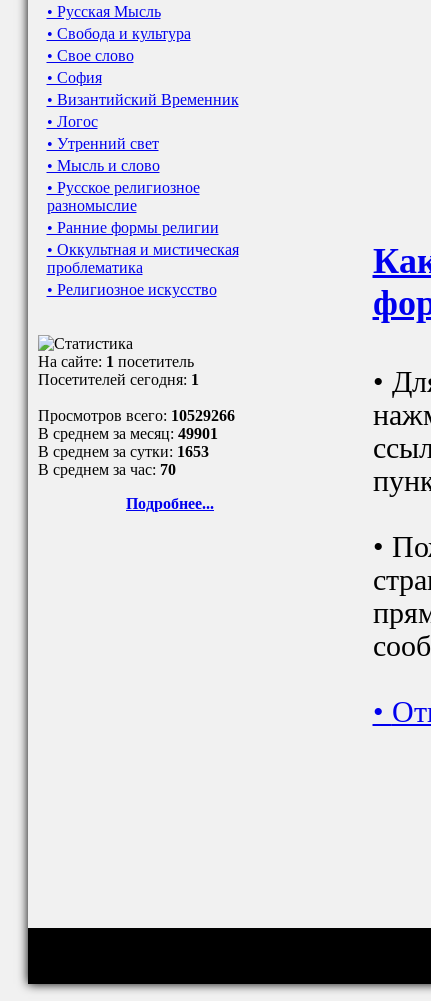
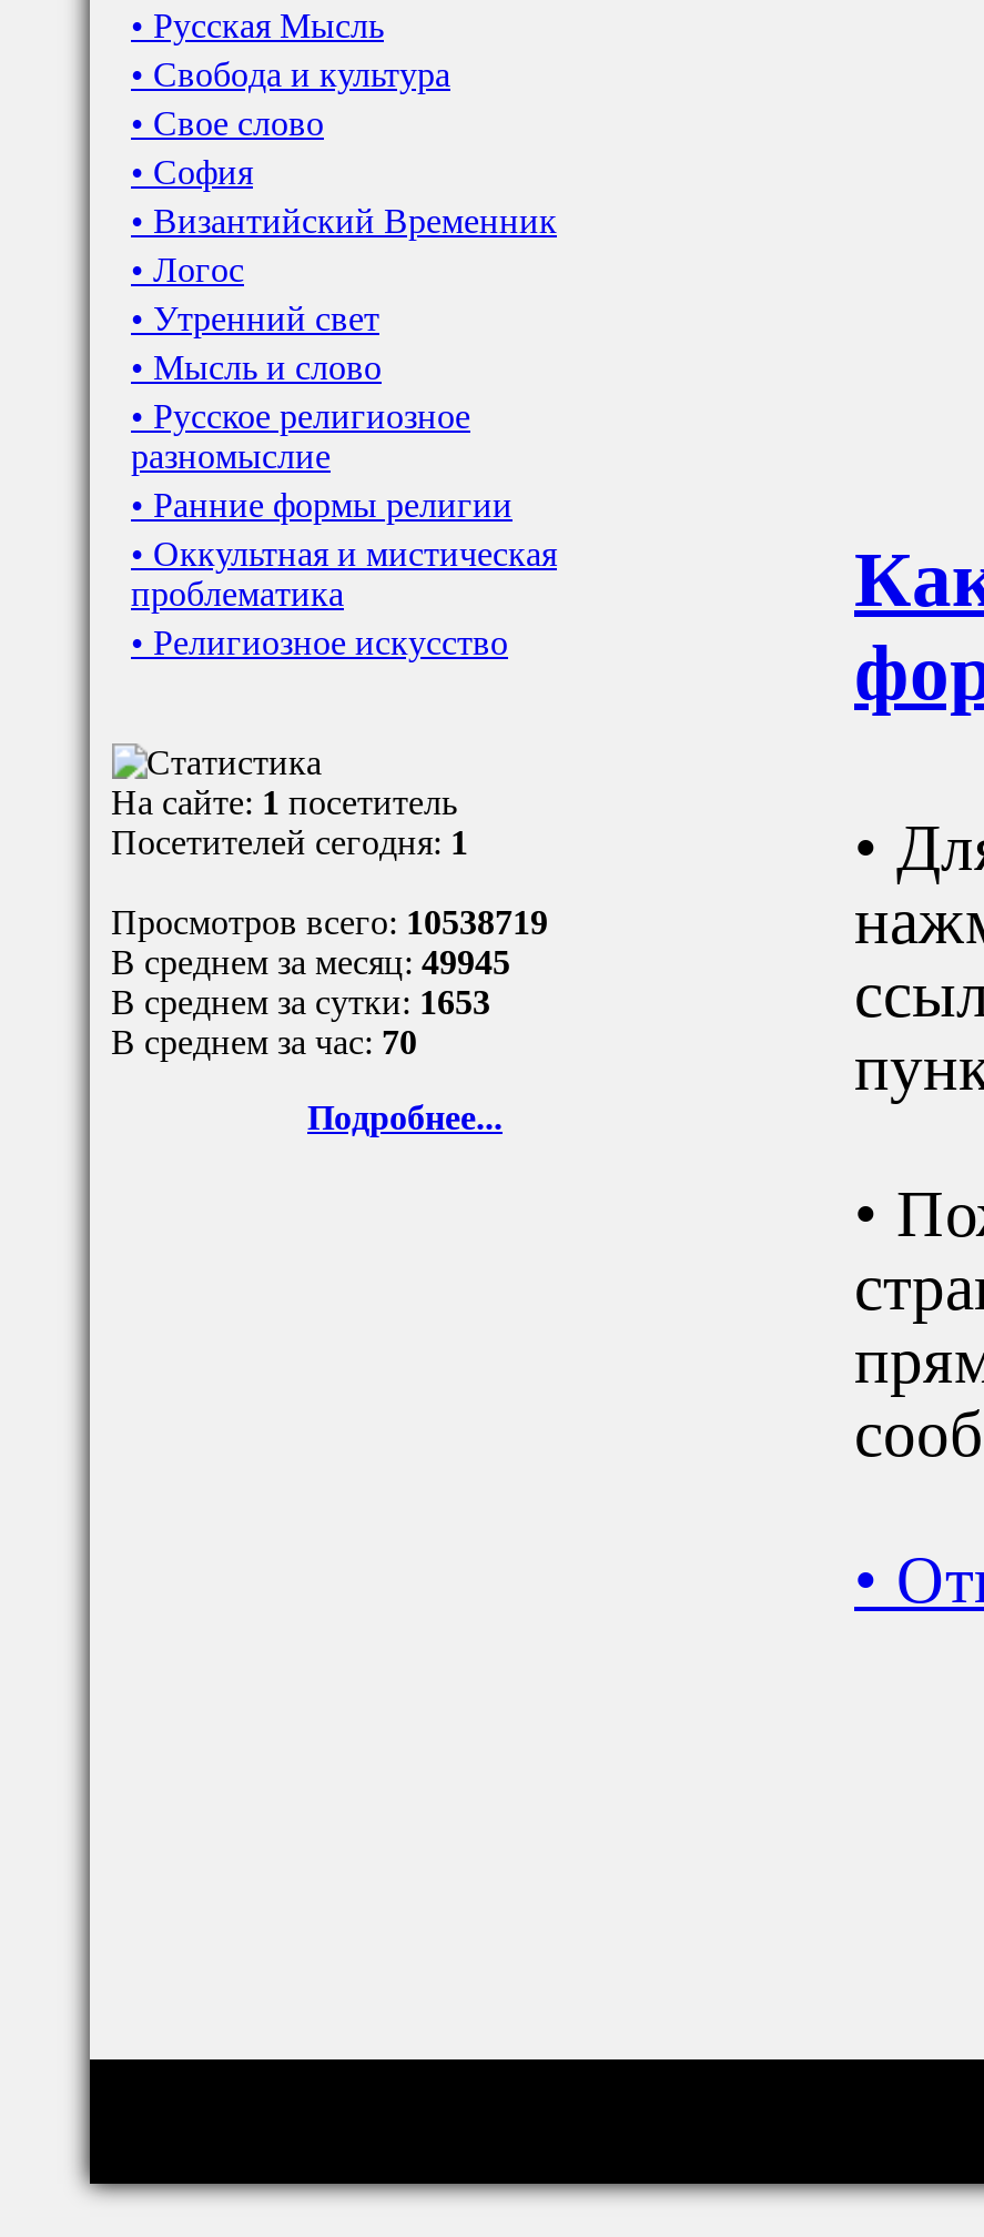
- Просмотров всего: 10529266
+ Просмотров всего: 10538719

- В среднем за месяц: 49901
+ В среднем за месяц: 49945
